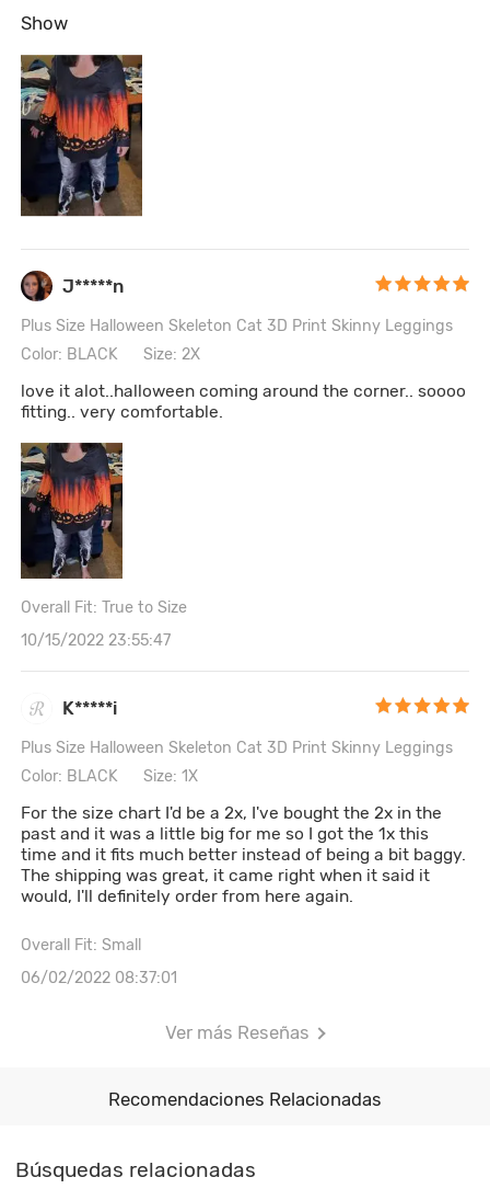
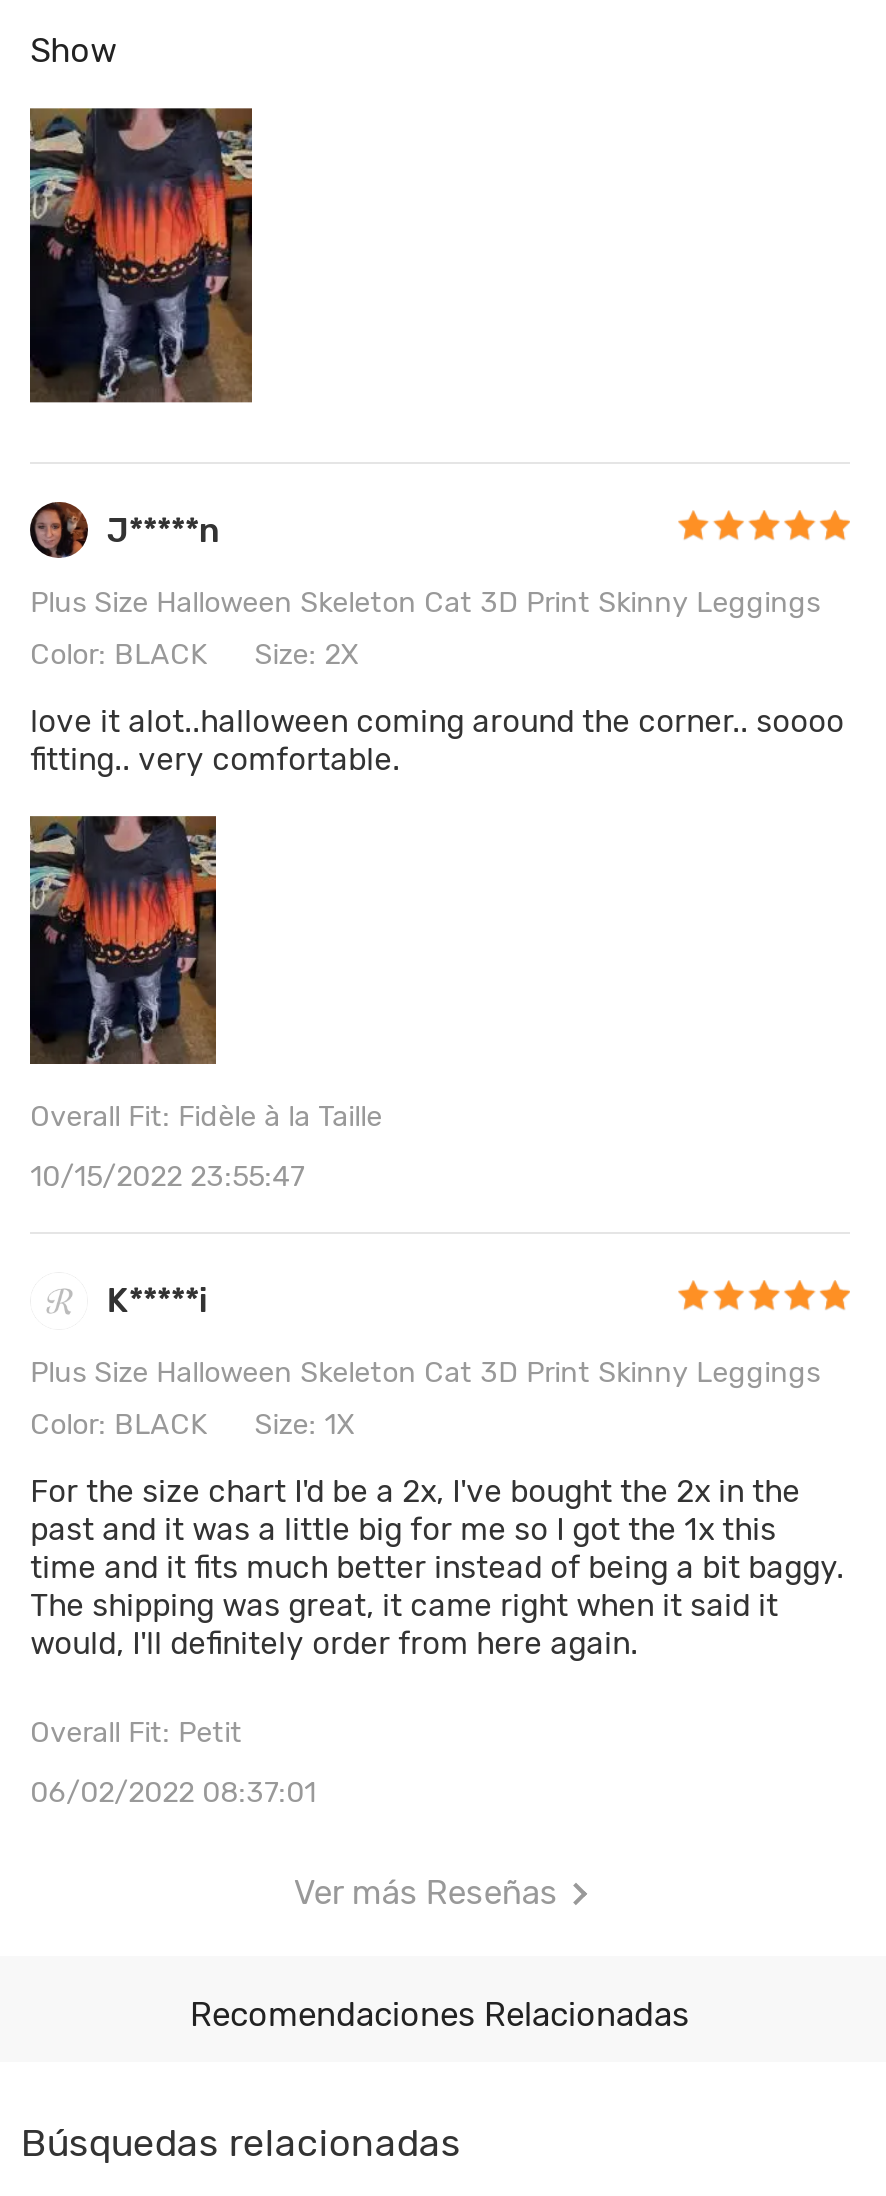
- Overall Fit: True to Size
+ Overall Fit: Fidèle à la Taille

- Overall Fit: Small
+ Overall Fit: Petit
